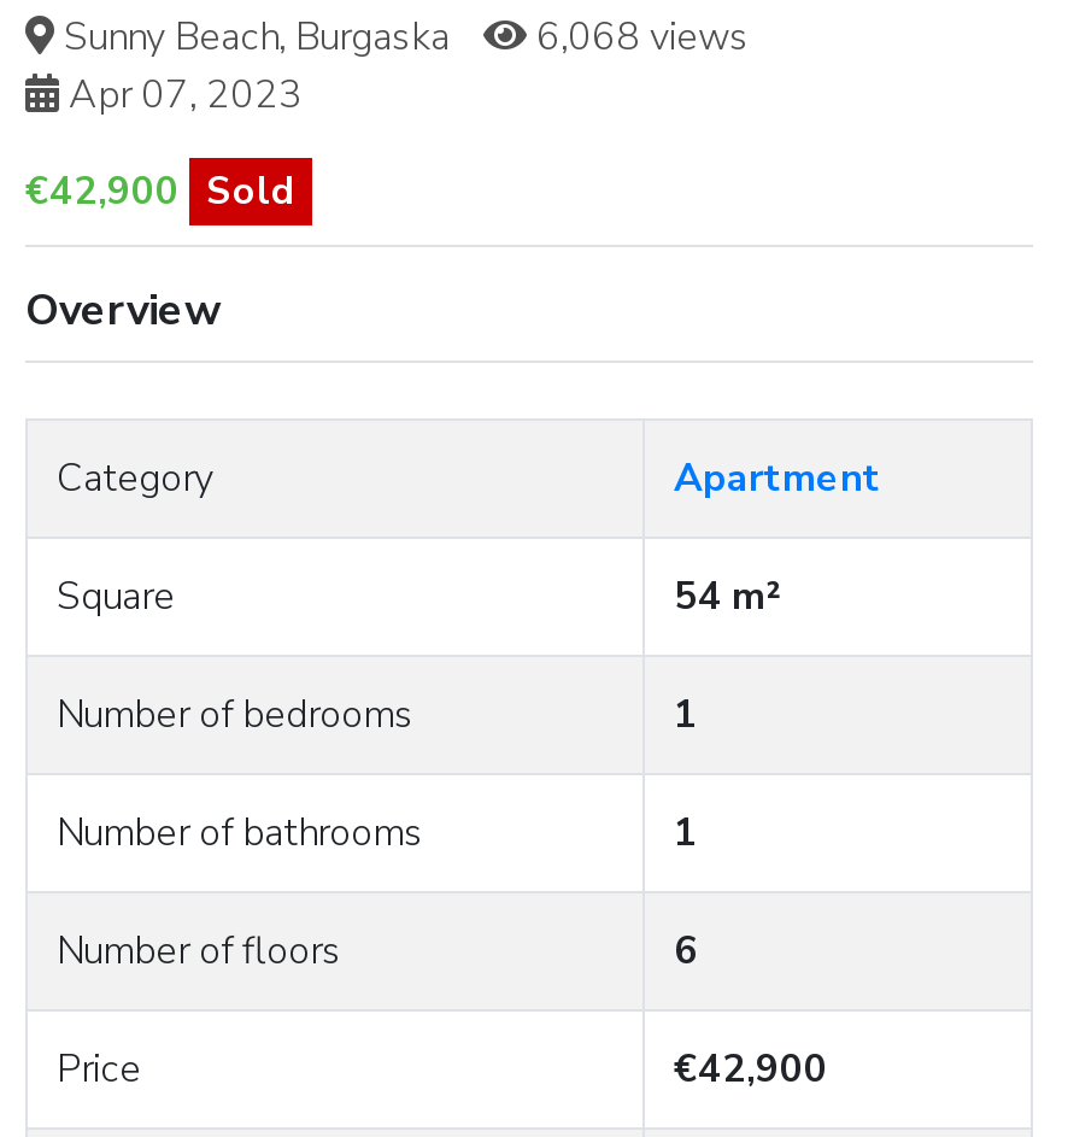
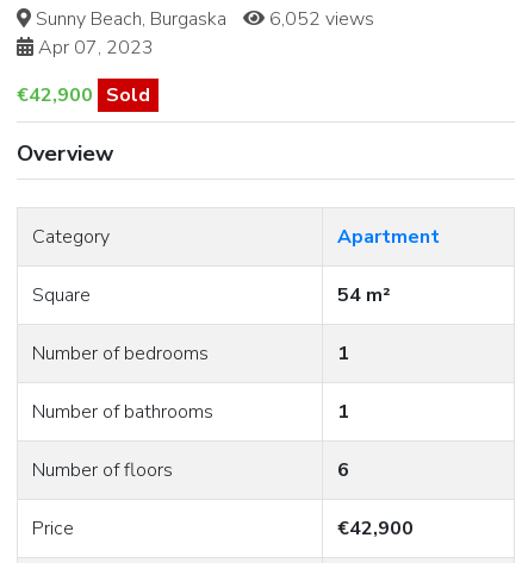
- Sunny Beach, Burgaska 6,068 views
+ Sunny Beach, Burgaska 6,052 views
